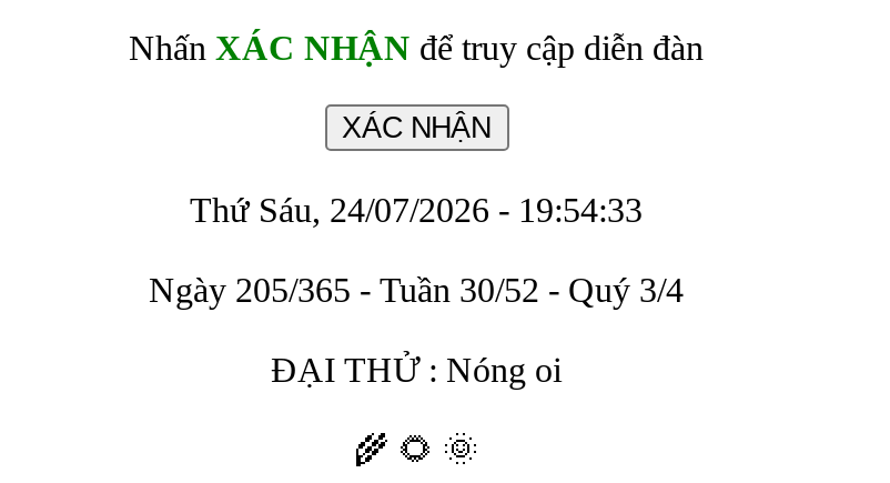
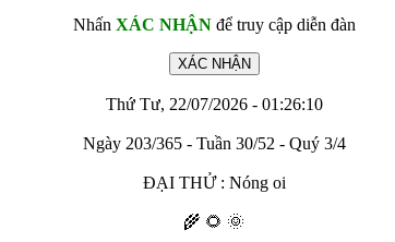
- Thứ Sáu, 24/07/2026 - 19:54:33
+ Thứ Tư, 22/07/2026 - 01:26:10

- Ngày 205/365 - Tuần 30/52 - Quý 3/4
+ Ngày 203/365 - Tuần 30/52 - Quý 3/4
